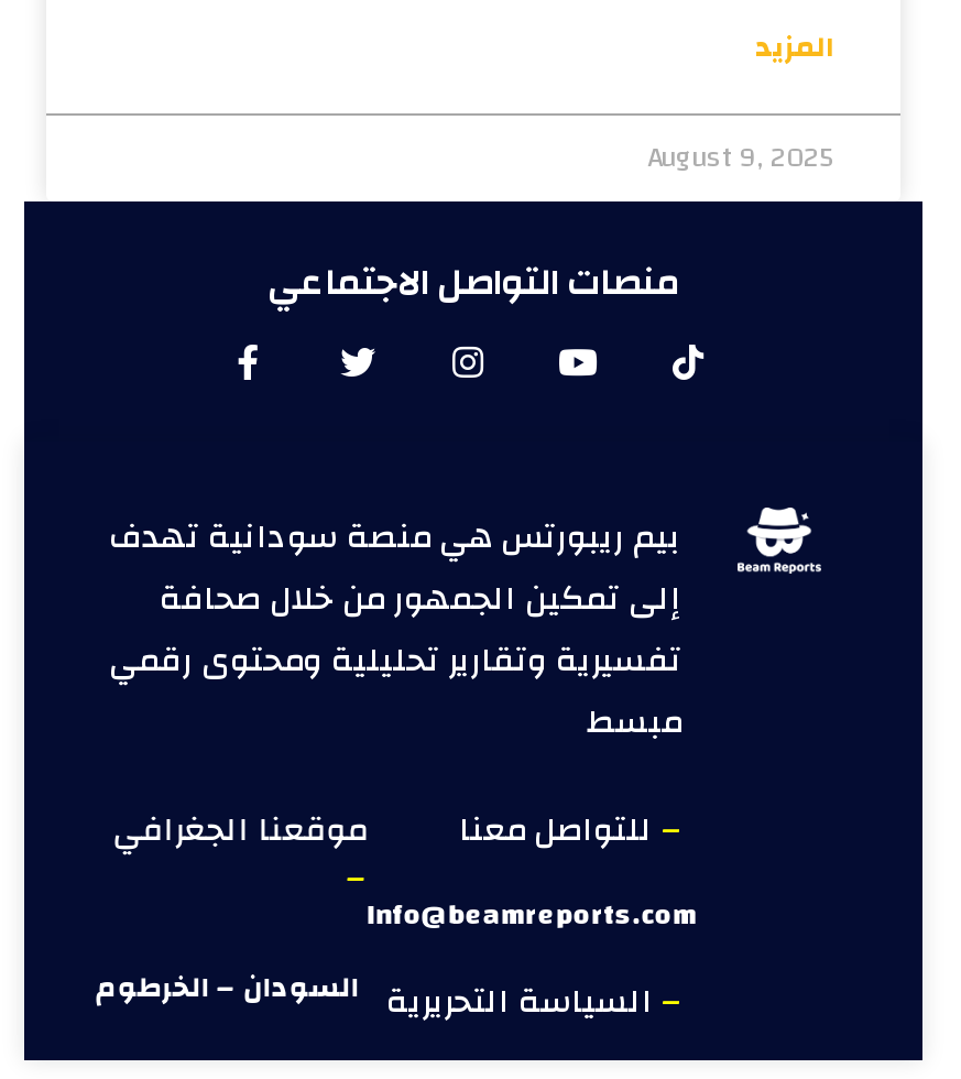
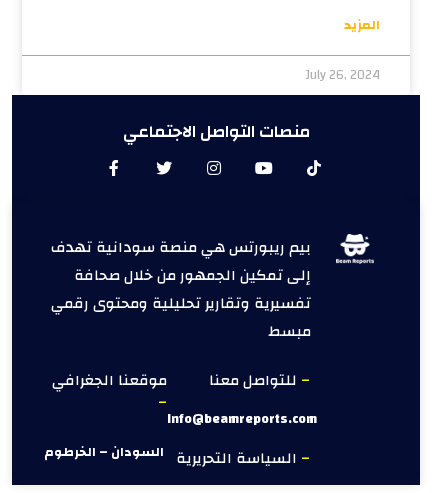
- August 9, 2025
+ July 26, 2024
